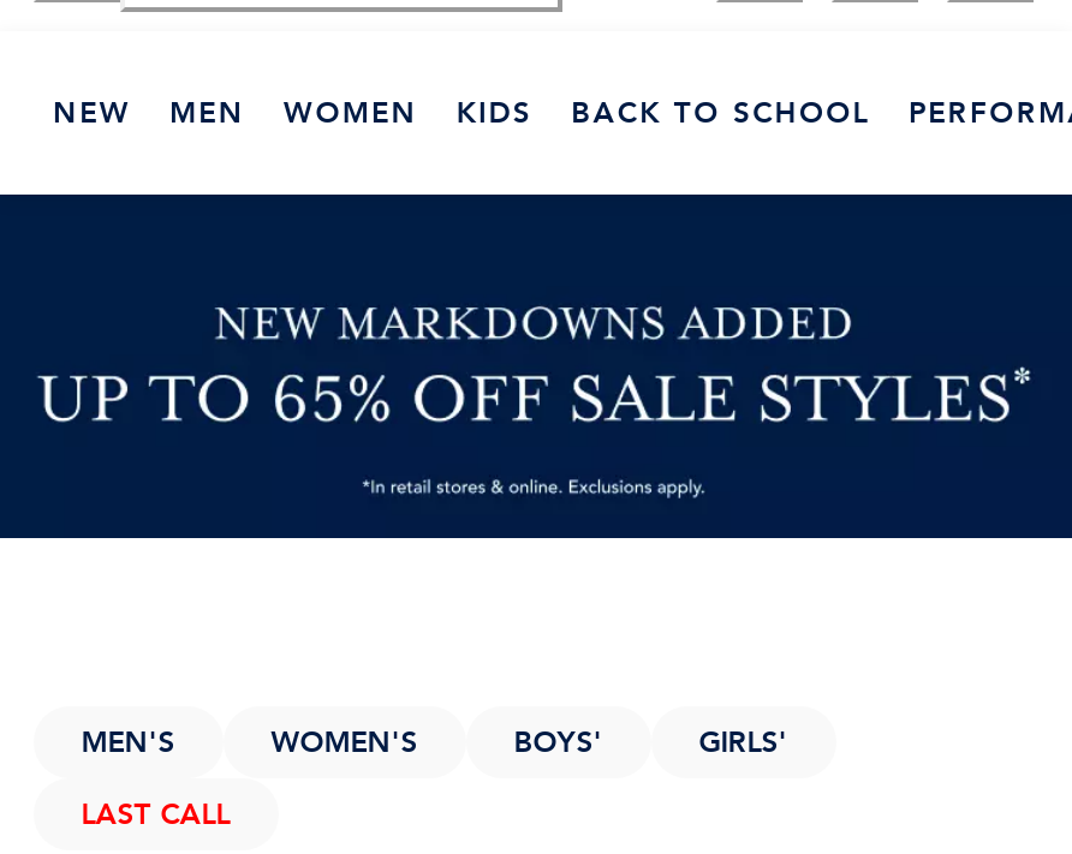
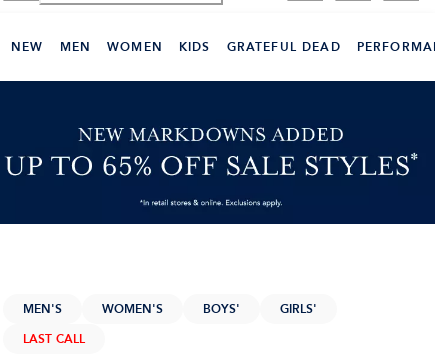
- BACK TO SCHOOL
+ GRATEFUL DEAD
